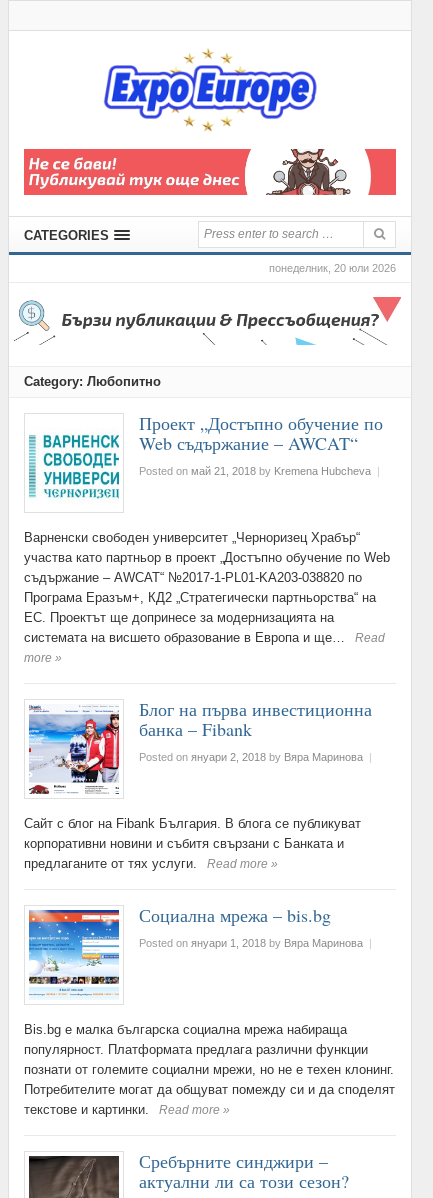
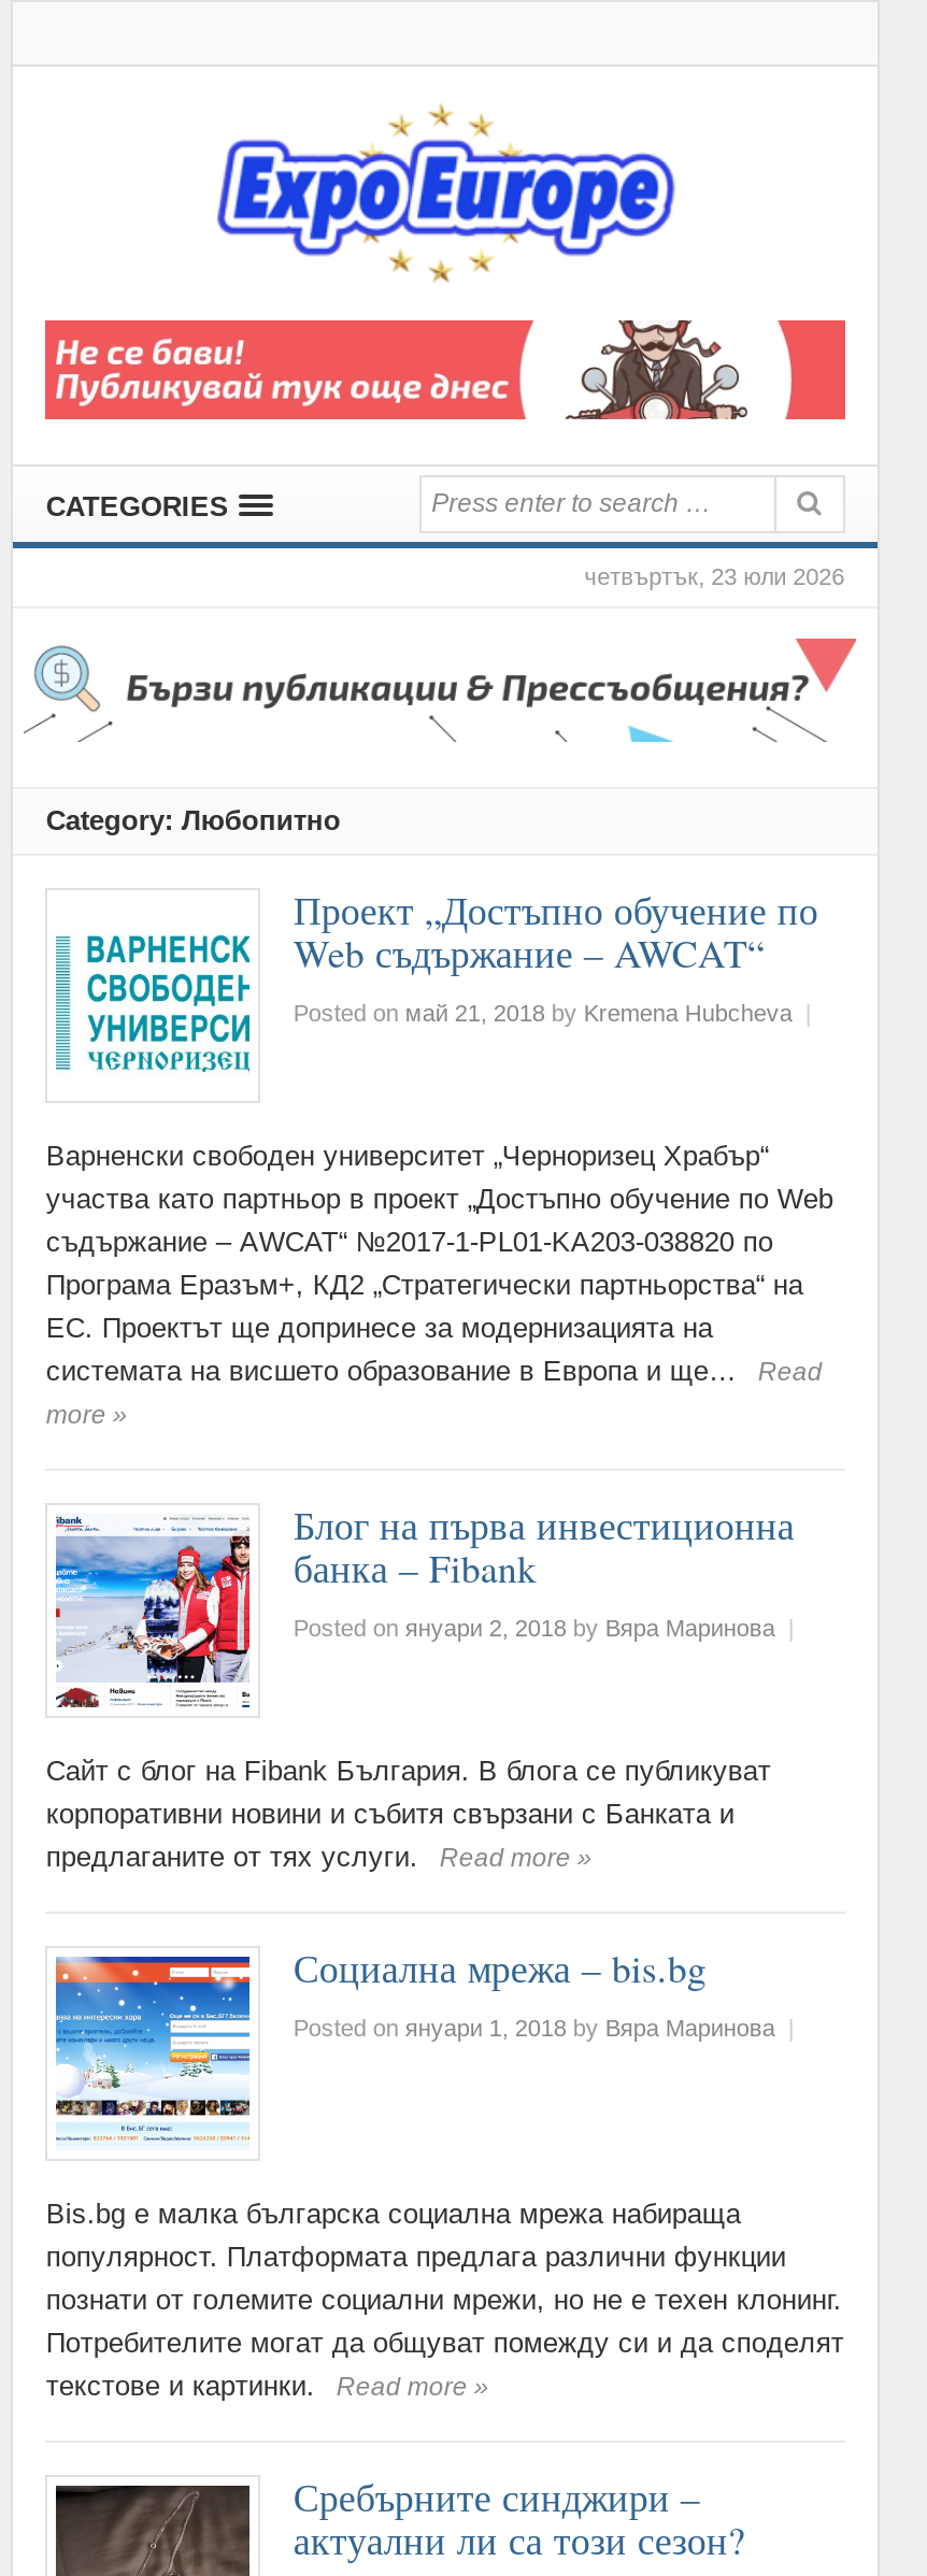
- понеделник, 20 юли 2026
+ четвъртък, 23 юли 2026
